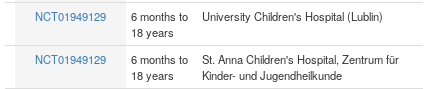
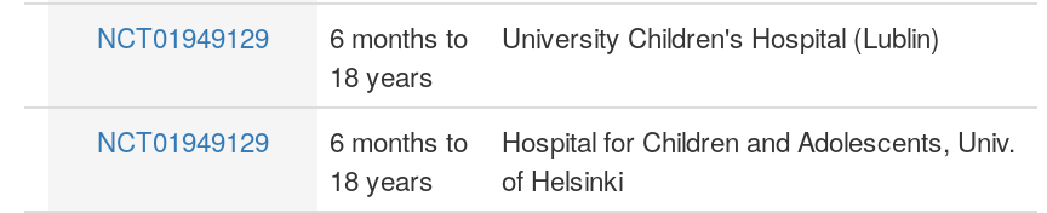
- St. Anna Children's Hospital, Zentrum für
- Kinder- und Jugendheilkunde
+ Hospital for Children and Adolescents, Univ.
+ of Helsinki
